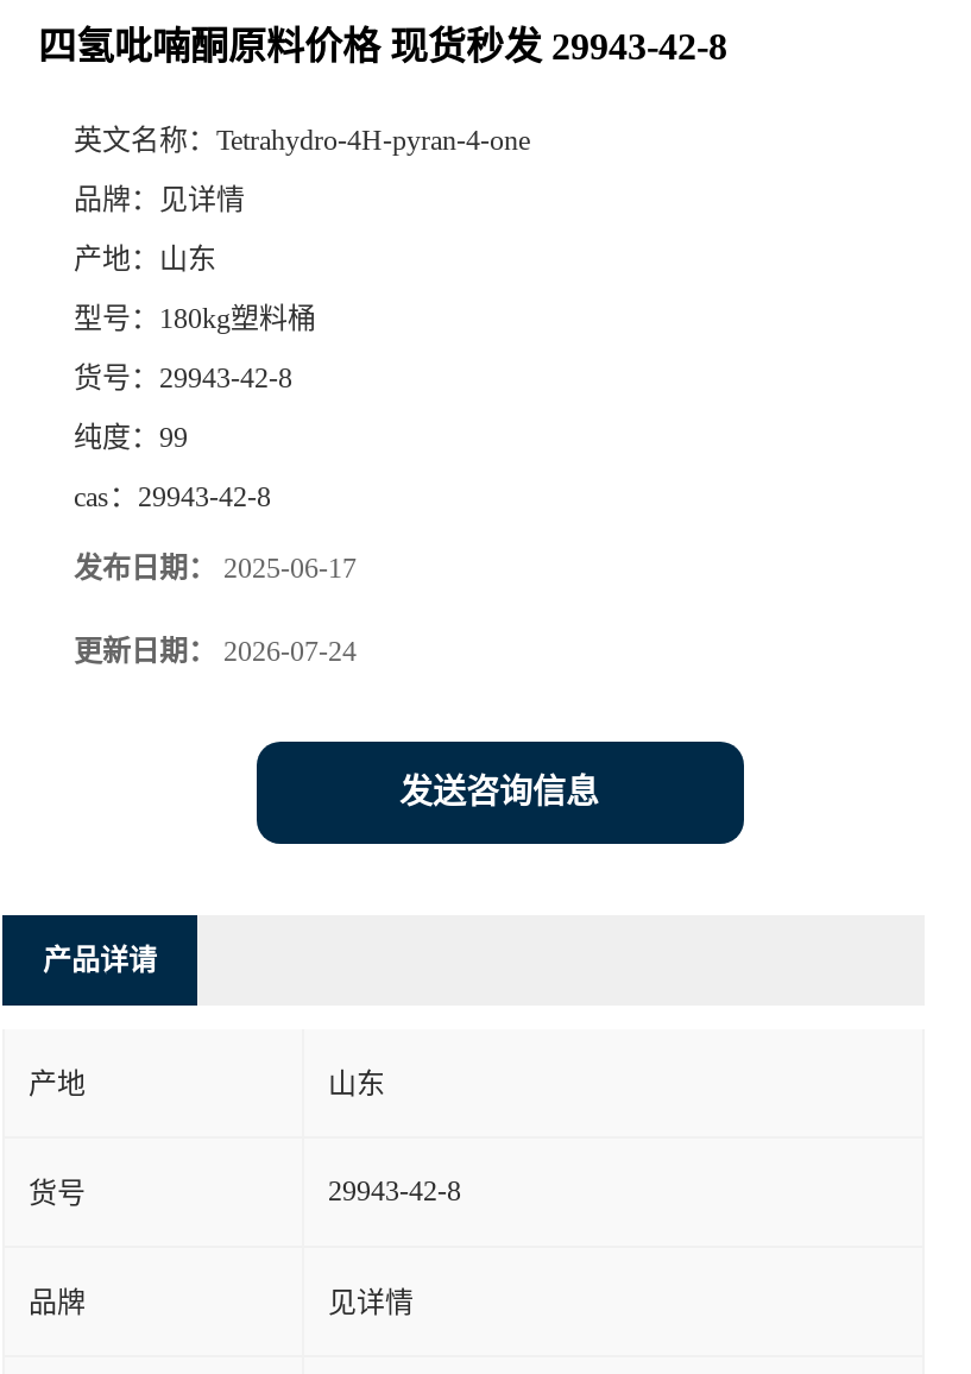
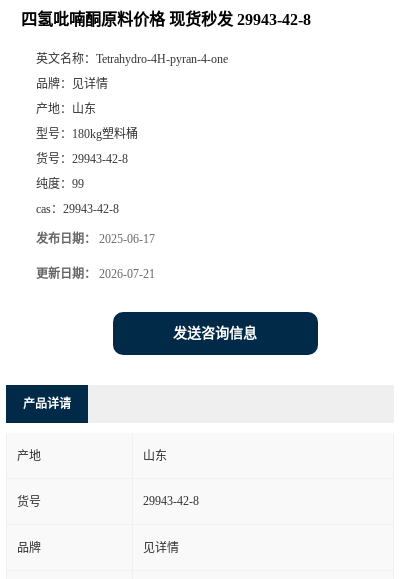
- 更新日期：2026-07-24
+ 更新日期：2026-07-21
